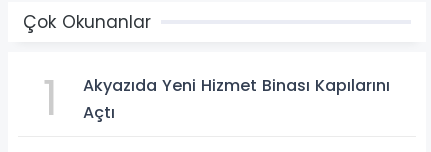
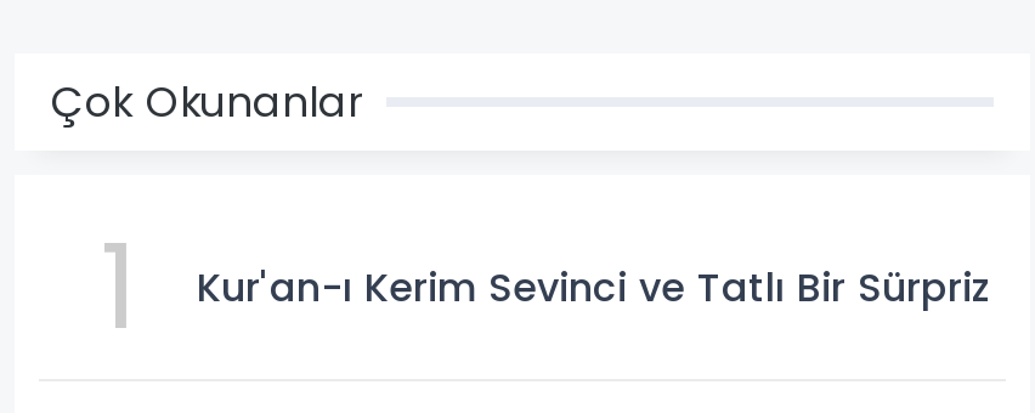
- Akyazıda Yeni Hizmet Binası Kapılarını
- Açtı
+ Kur'an-ı Kerim Sevinci ve Tatlı Bir Sürpriz
